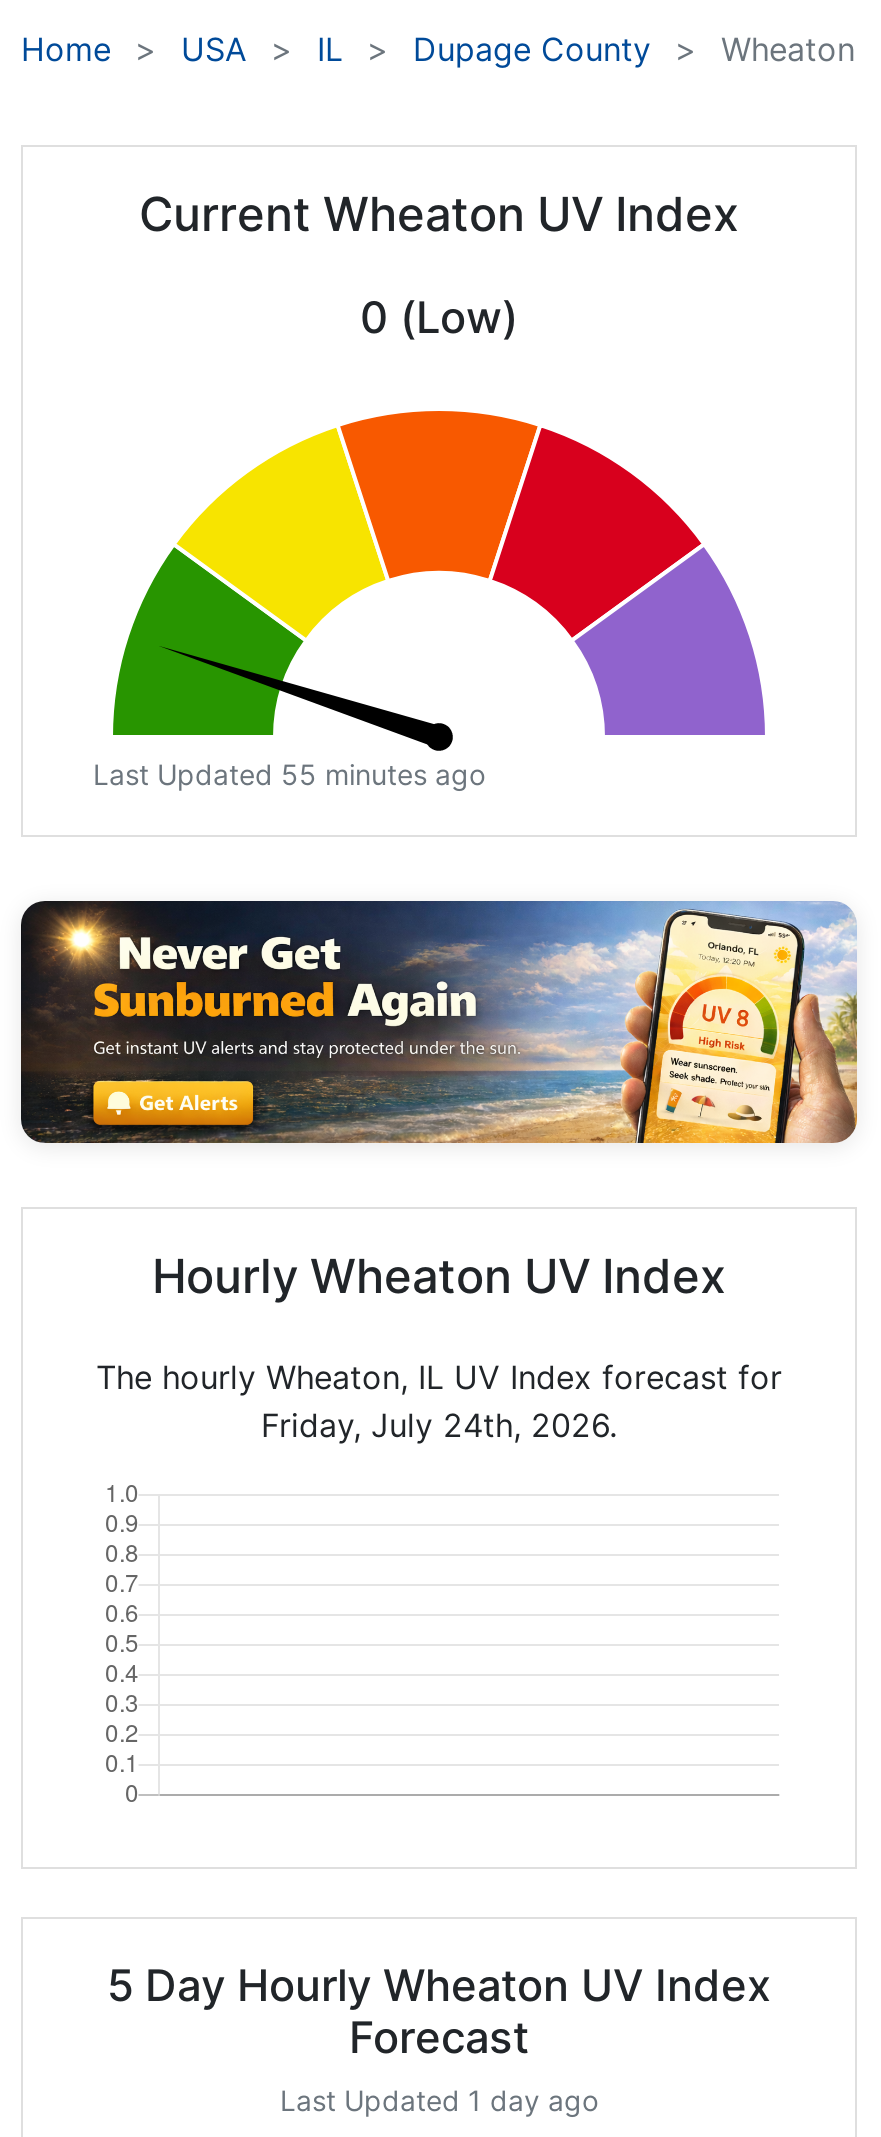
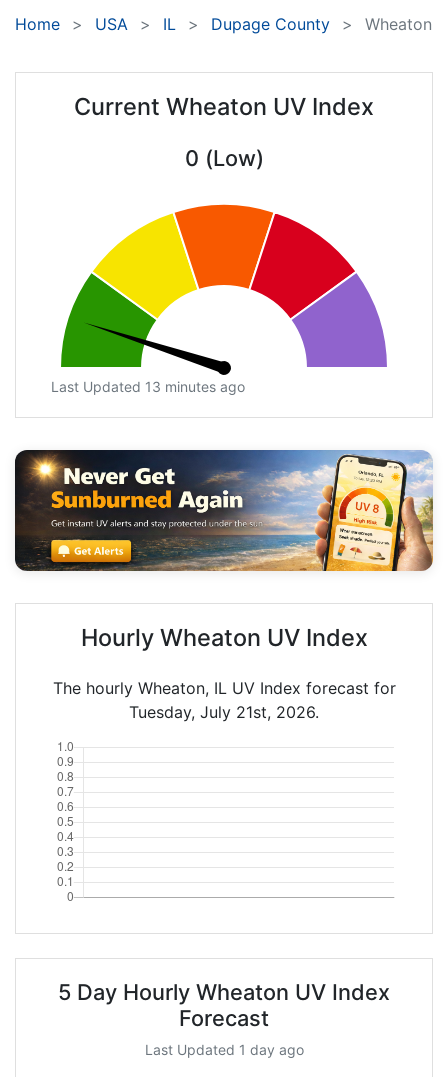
- Last Updated 55 minutes ago
+ Last Updated 13 minutes ago

- Friday, July 24th, 2026.
+ Tuesday, July 21st, 2026.
